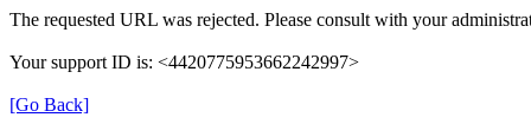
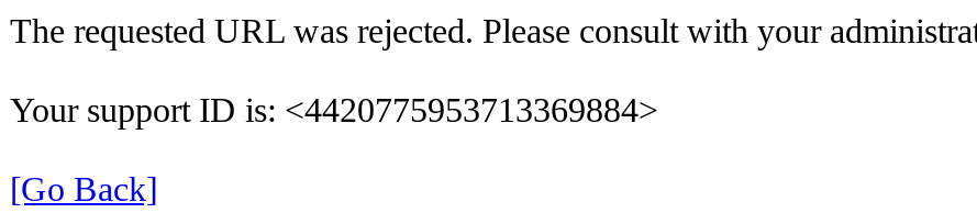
- Your support ID is: <4420775953662242997>
+ Your support ID is: <4420775953713369884>
